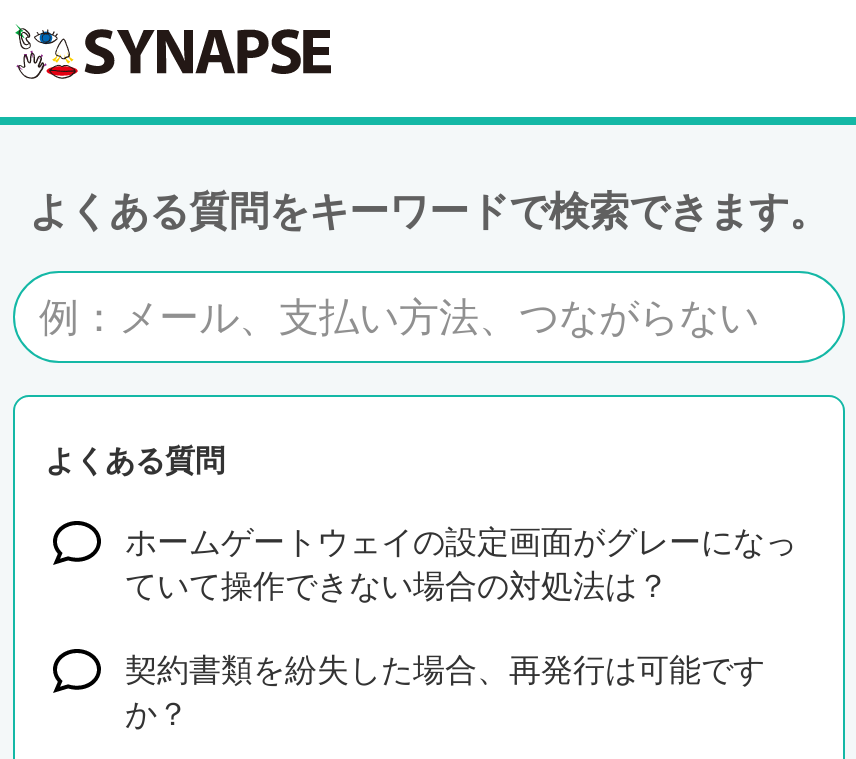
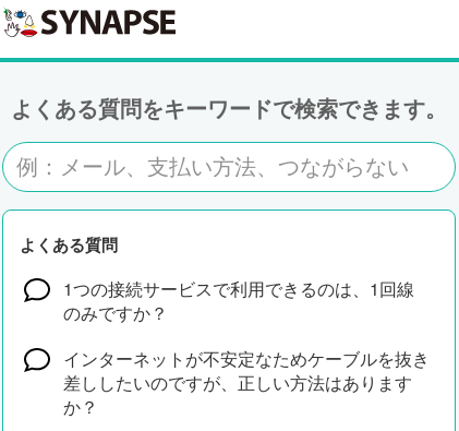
- ホームゲートウェイの設定画面がグレーになっ
- ていて操作できない場合の対処法は？
+ 1つの接続サービスで利用できるのは、1回線
+ のみですか？

- 契約書類を紛失した場合、再発行は可能です
+ インターネットが不安定なためケーブルを抜き
+ 差ししたいのですが、正しい方法はあります
